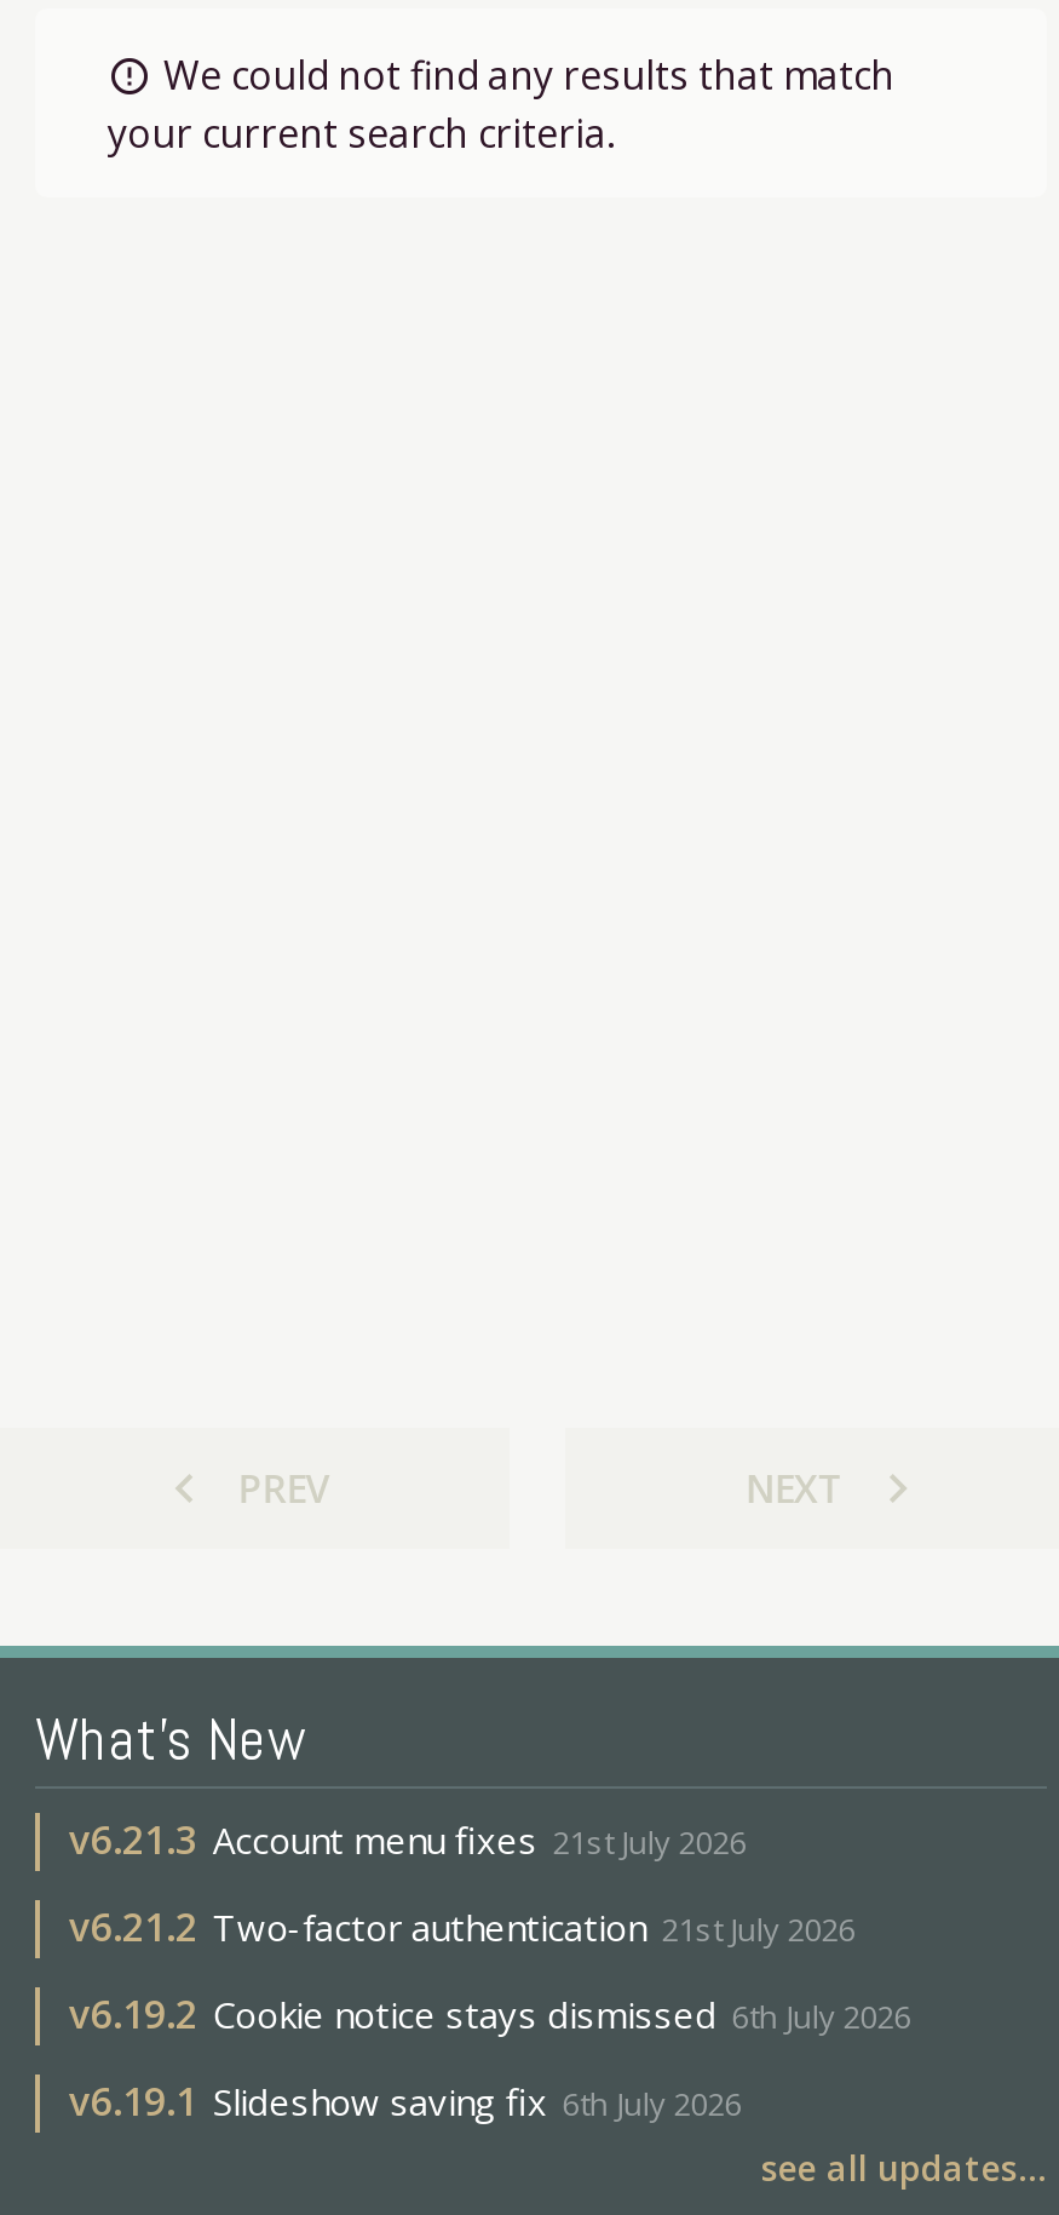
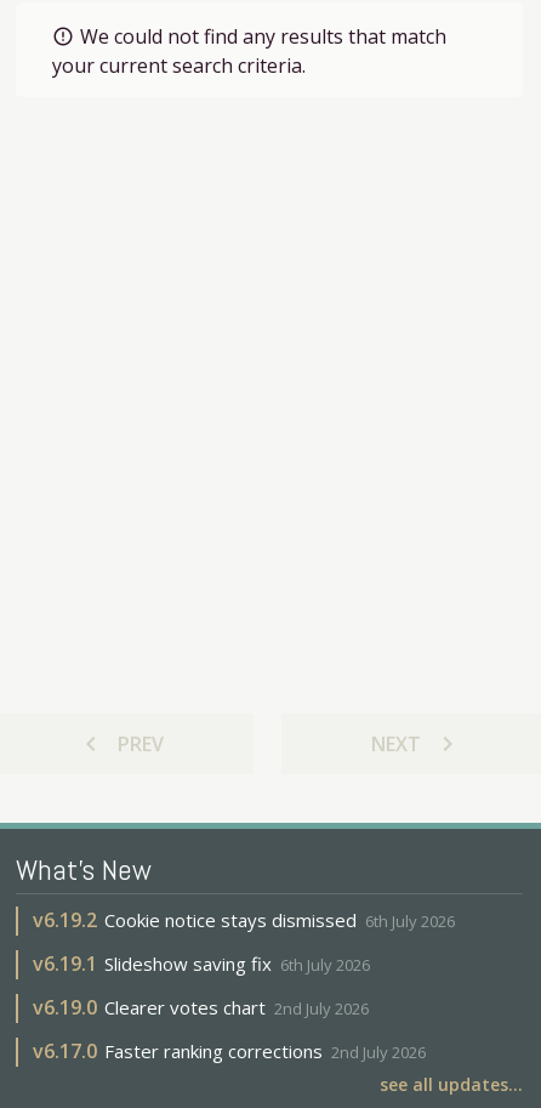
- v6.21.3 Account menu fixes 21st July 2026
- v6.21.2 Two-factor authentication 21st July 2026

moved up: v6.19.2 Cookie notice stays dismissed 6th July 2026 | v6.19.1 Slideshow saving fix 6th July 2026

+ v6.19.0 Clearer votes chart 2nd July 2026
+ v6.17.0 Faster ranking corrections 2nd July 2026
